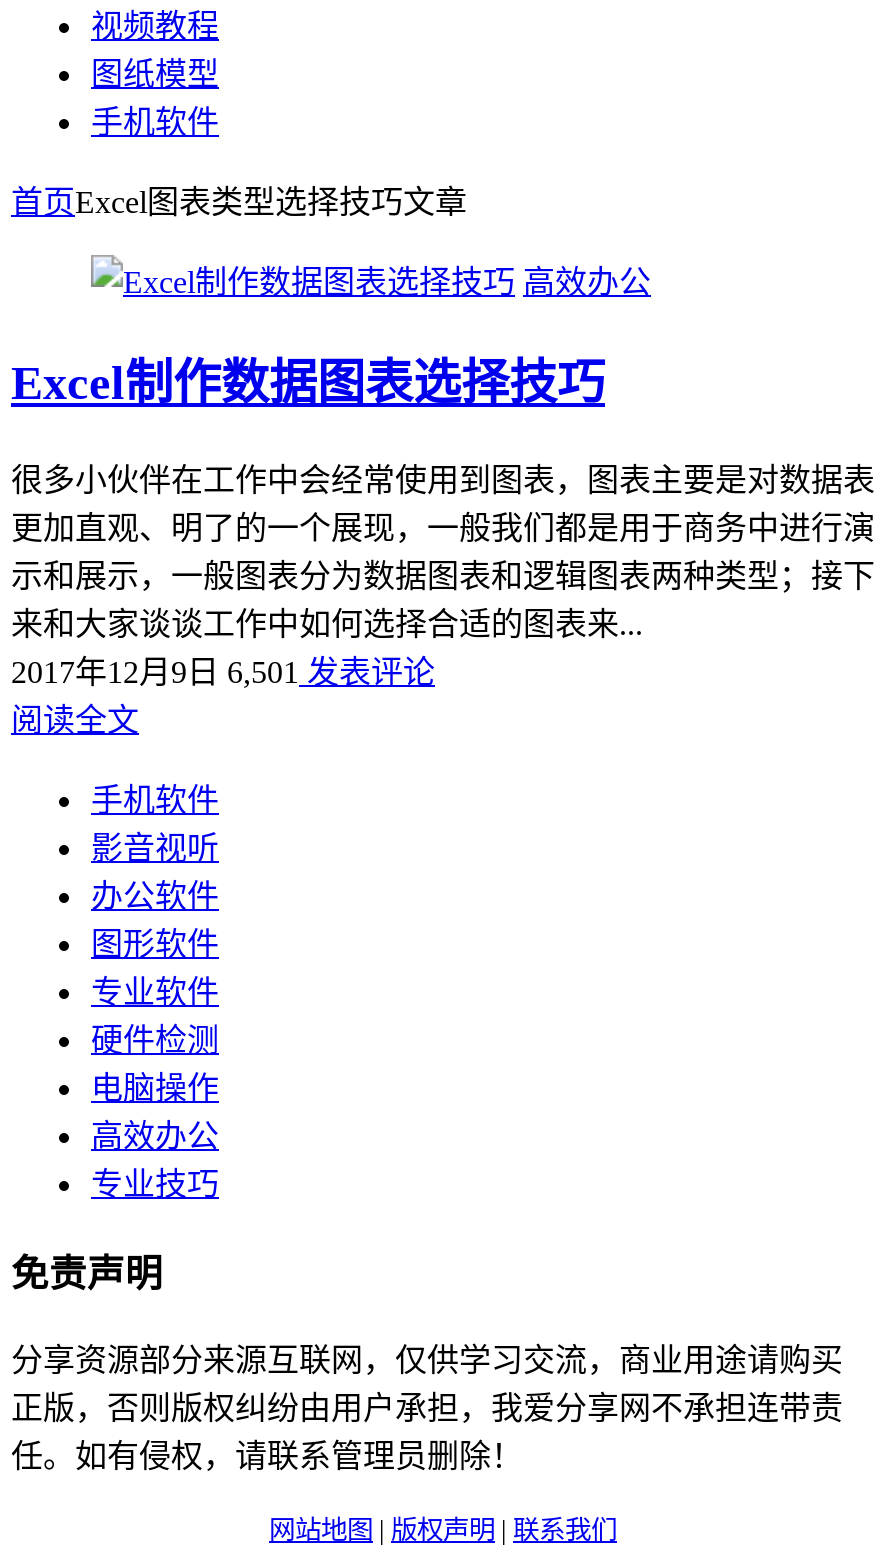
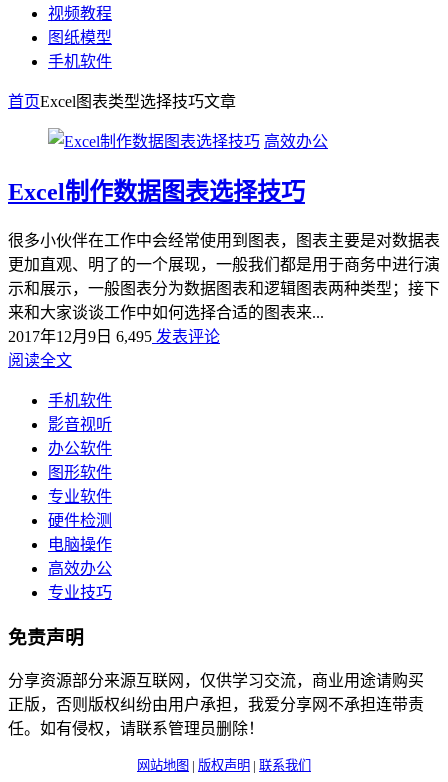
- 2017年12月9日6,501发表评论
+ 2017年12月9日6,495发表评论
